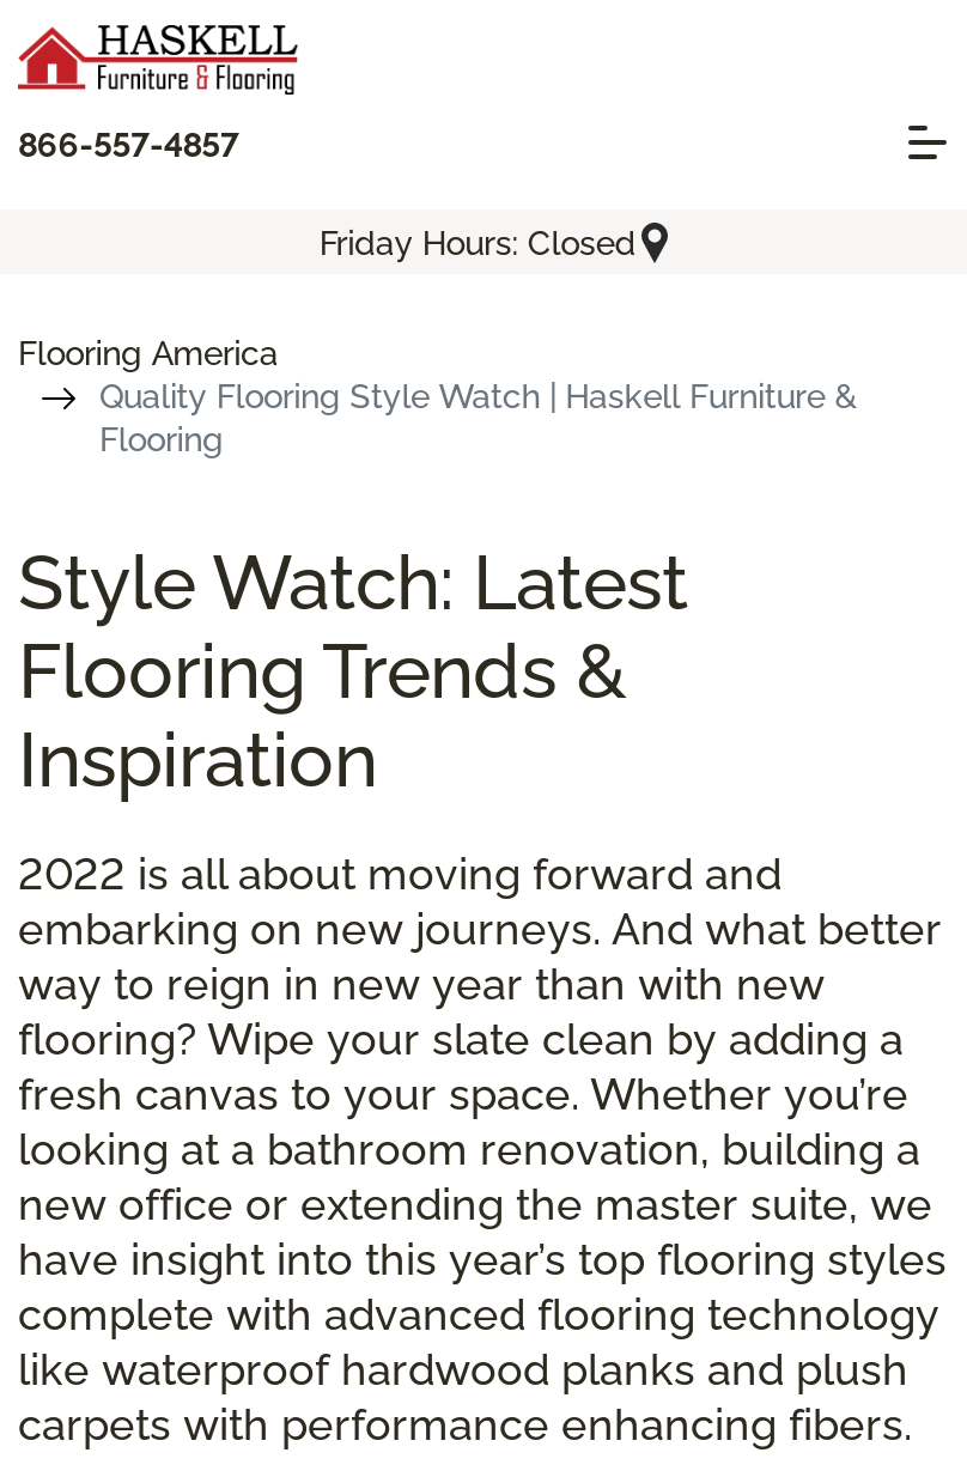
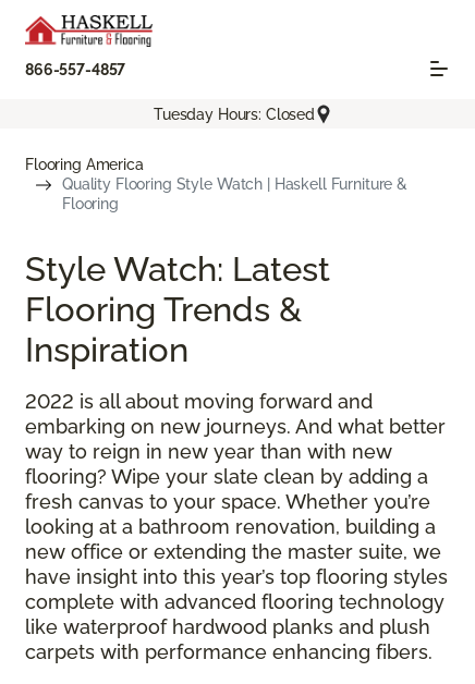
- Friday Hours: Closed
+ Tuesday Hours: Closed
